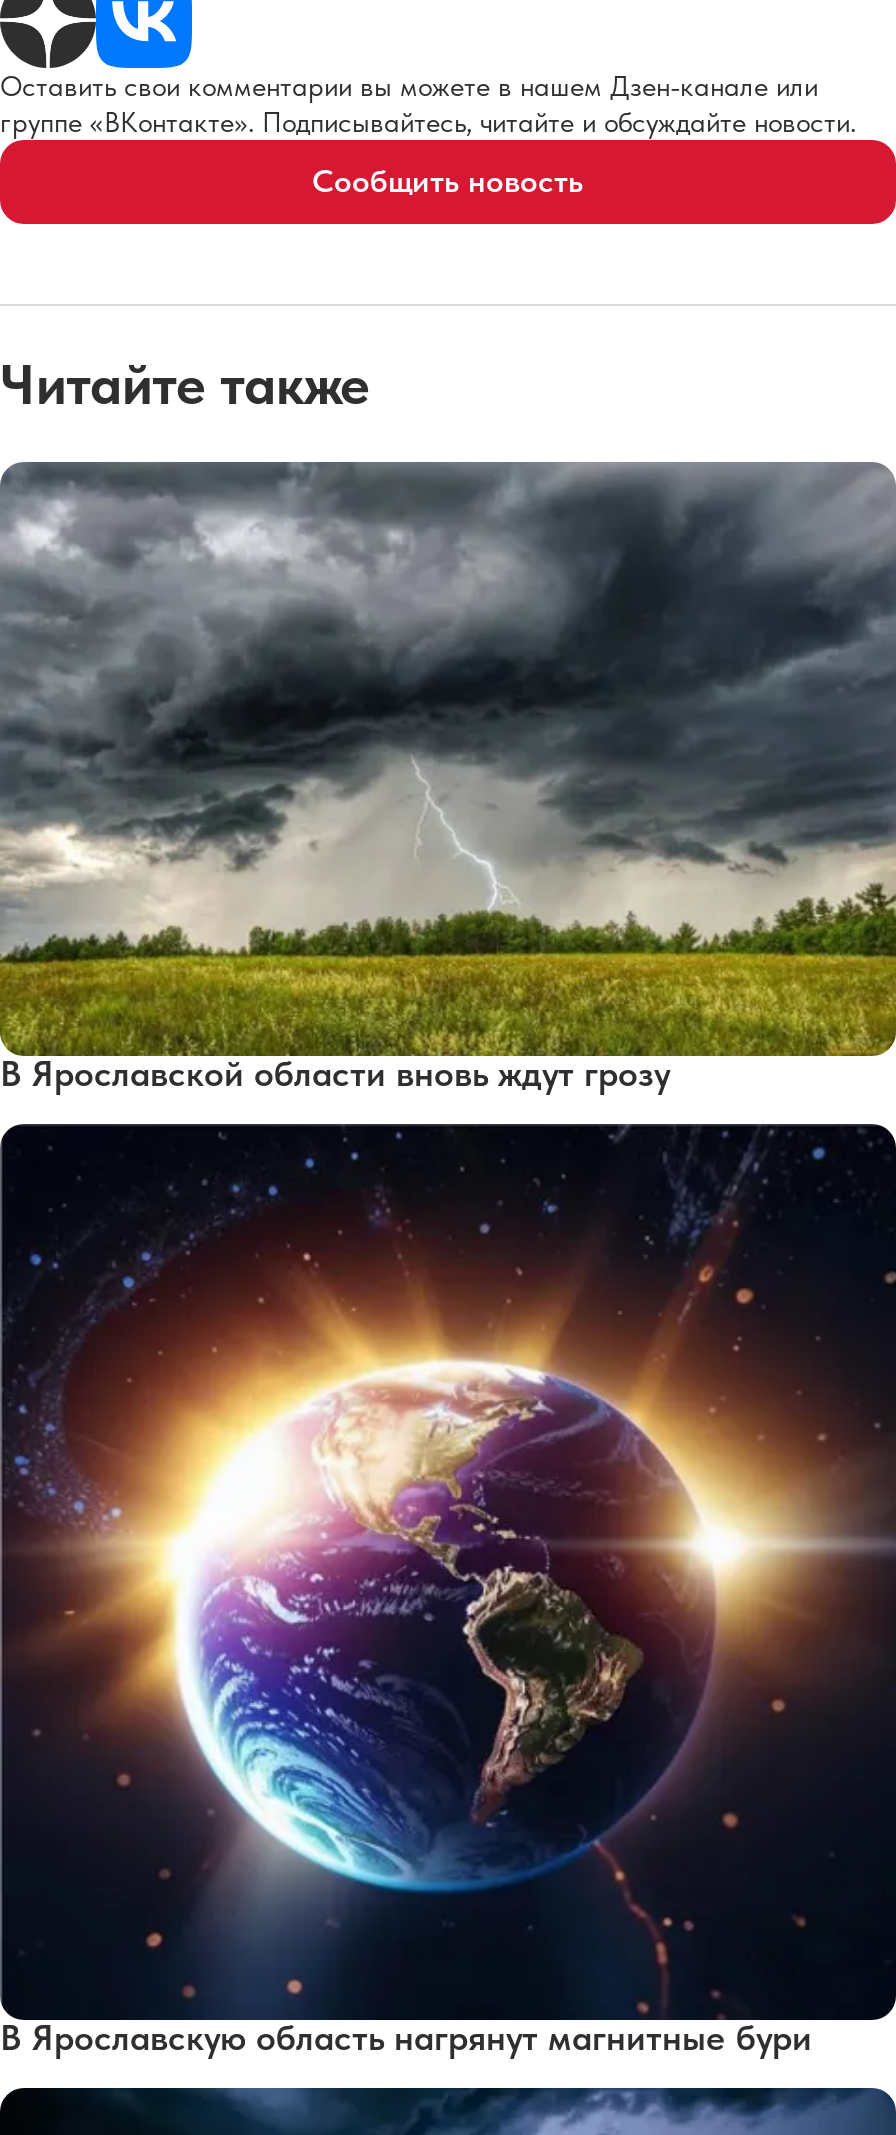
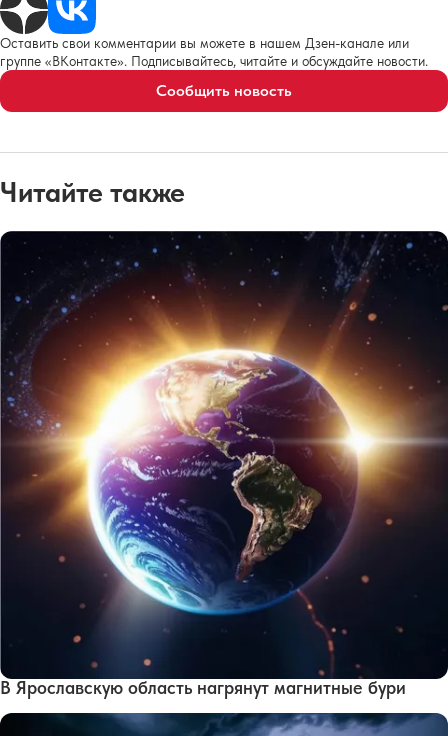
- [image]
- В Ярославской области вновь ждут грозу
